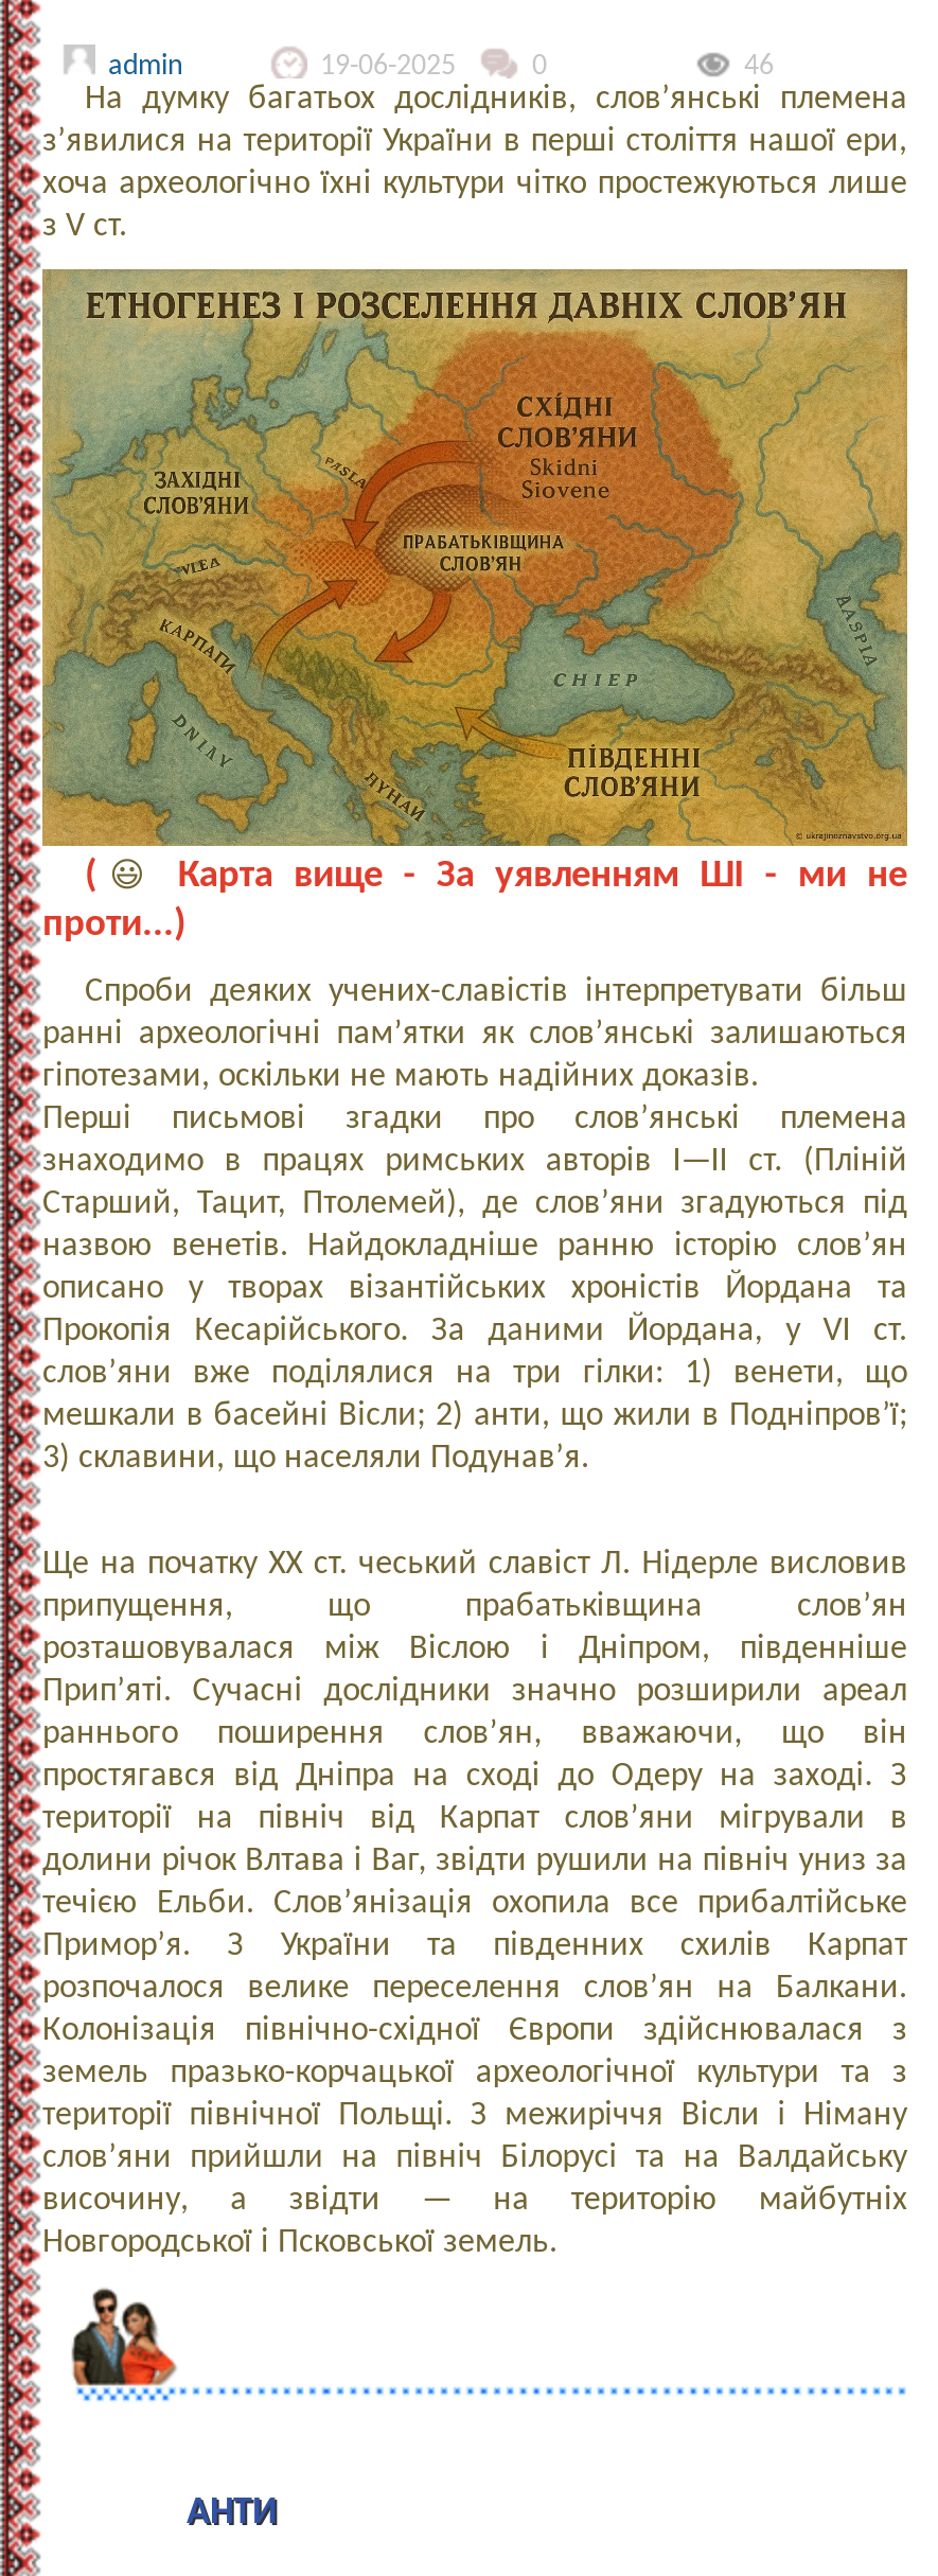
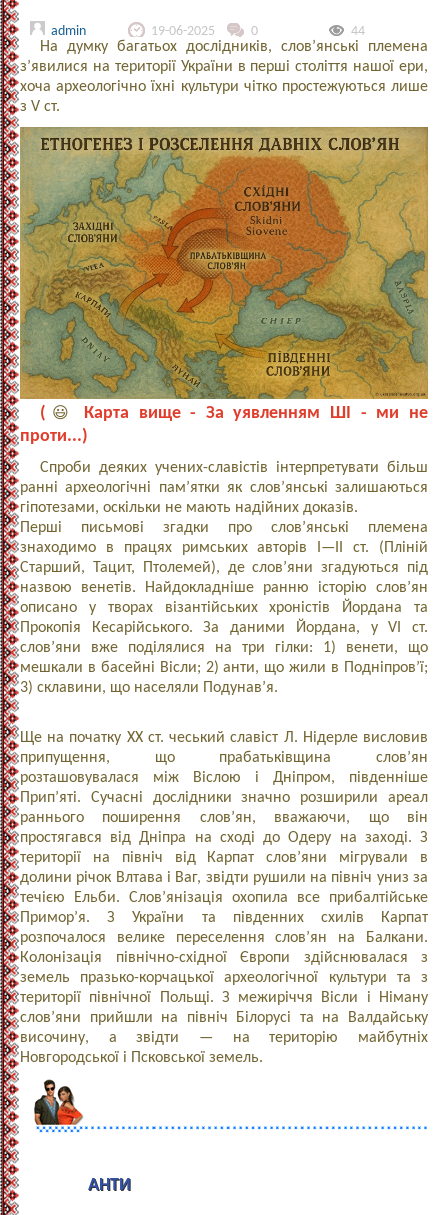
- 46
+ 44
